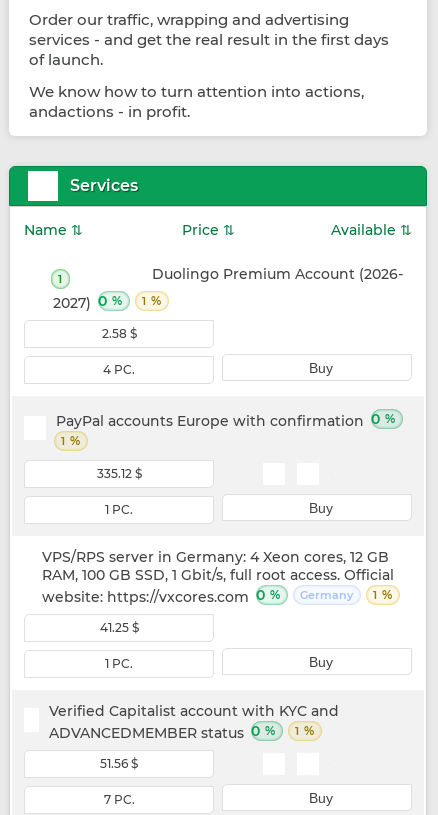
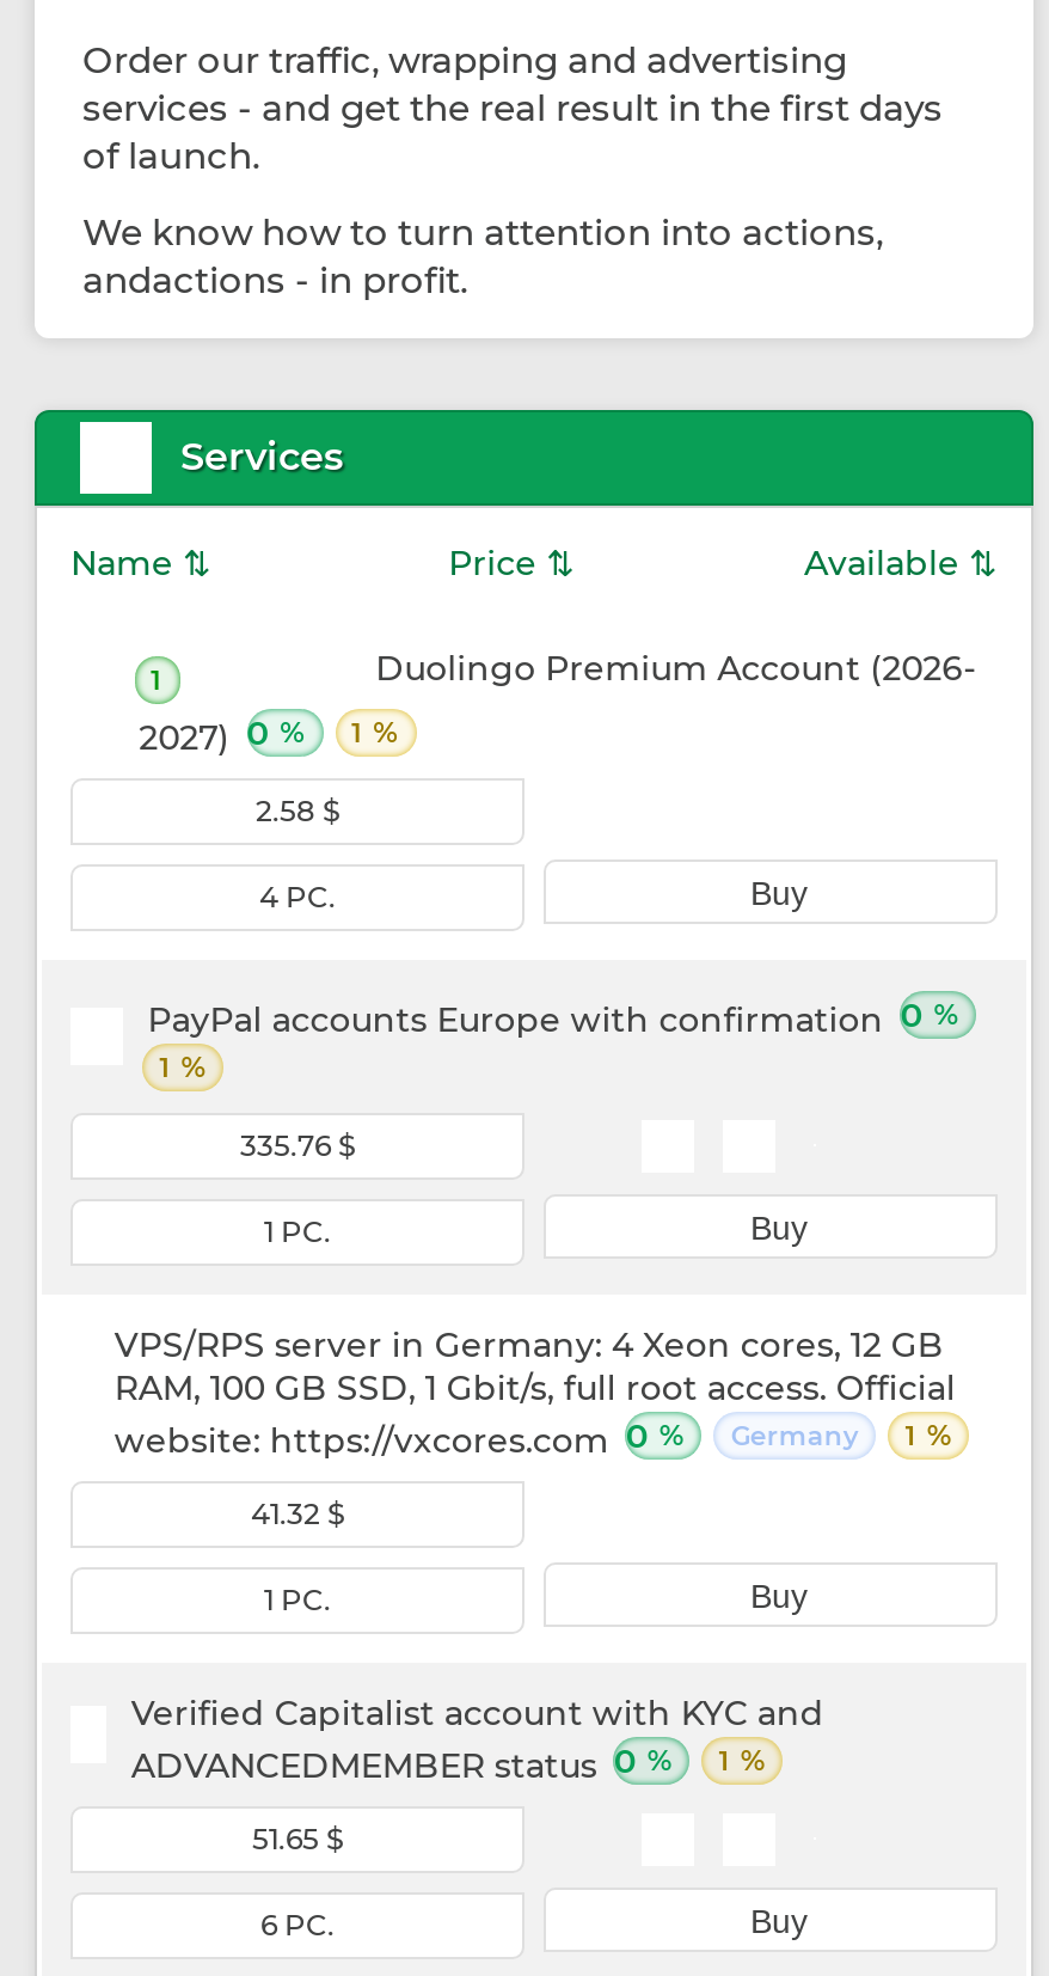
- 335.12 $
+ 335.76 $

- 41.25 $
+ 41.32 $

- 51.56 $
+ 51.65 $

- 7 PC.
+ 6 PC.
